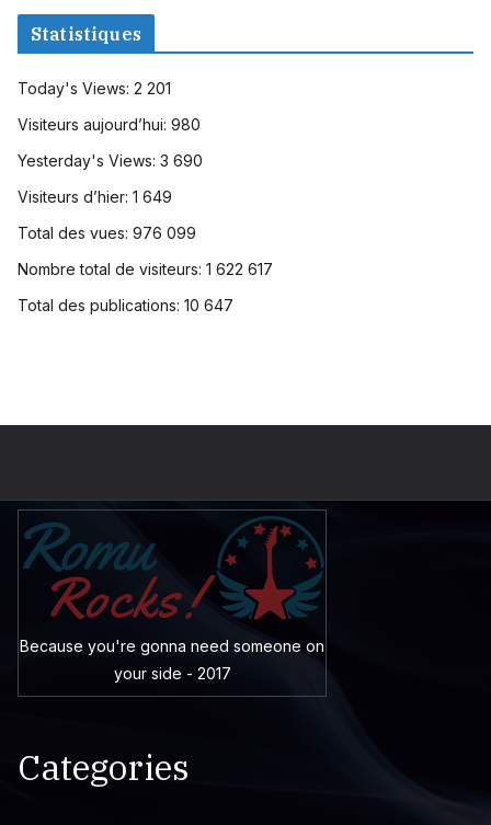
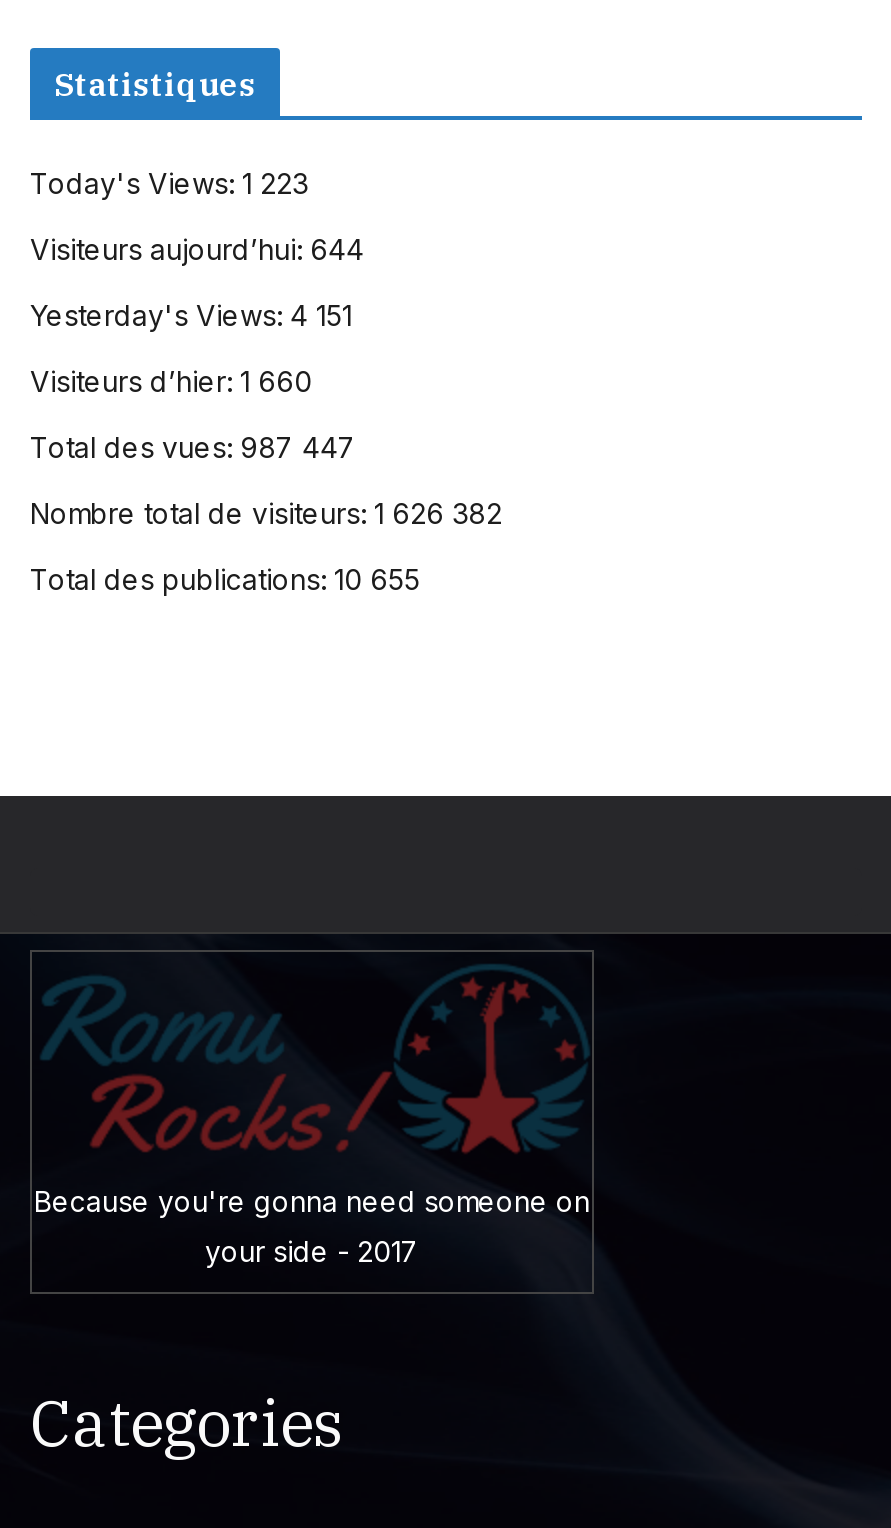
- Today's Views: 2 201
+ Today's Views: 1 223

- Visiteurs aujourd’hui: 980
+ Visiteurs aujourd’hui: 644

- Yesterday's Views: 3 690
+ Yesterday's Views: 4 151

- Visiteurs d’hier: 1 649
+ Visiteurs d’hier: 1 660

- Total des vues: 976 099
+ Total des vues: 987 447

- Nombre total de visiteurs: 1 622 617
+ Nombre total de visiteurs: 1 626 382

- Total des publications: 10 647
+ Total des publications: 10 655
